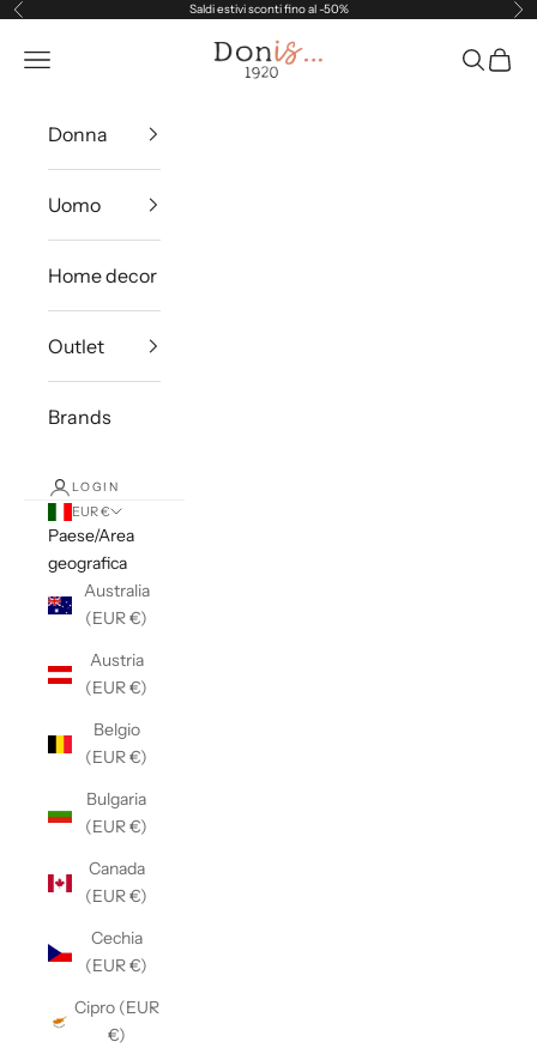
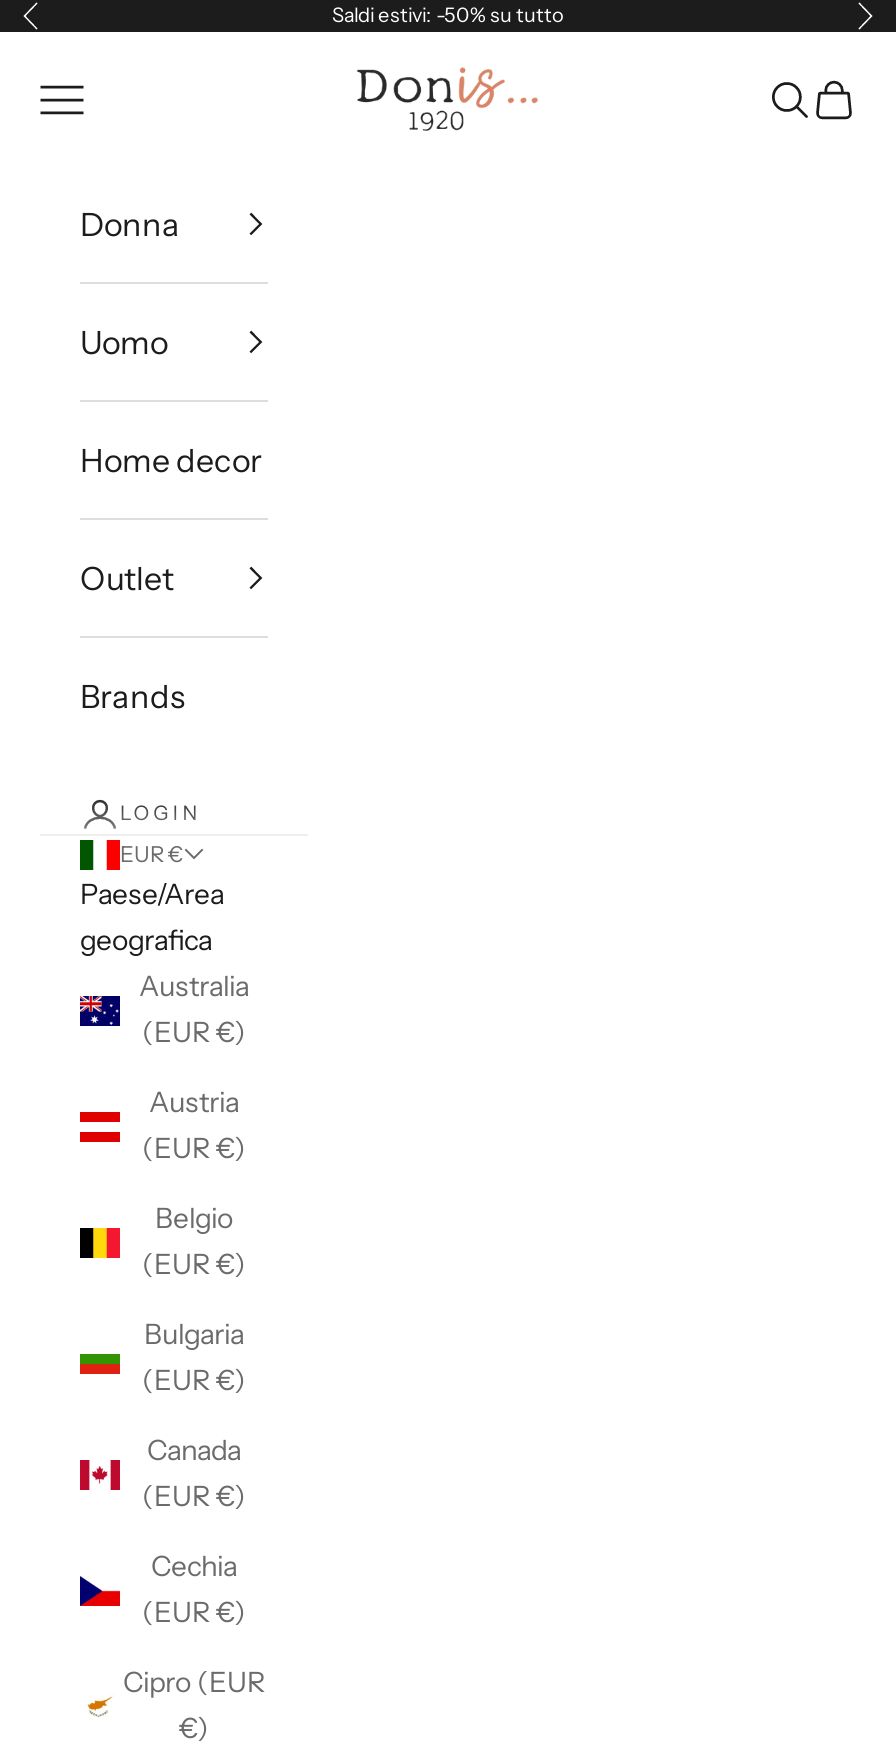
- Saldi estivi sconti fino al -50%
+ Saldi estivi: -50% su tutto
